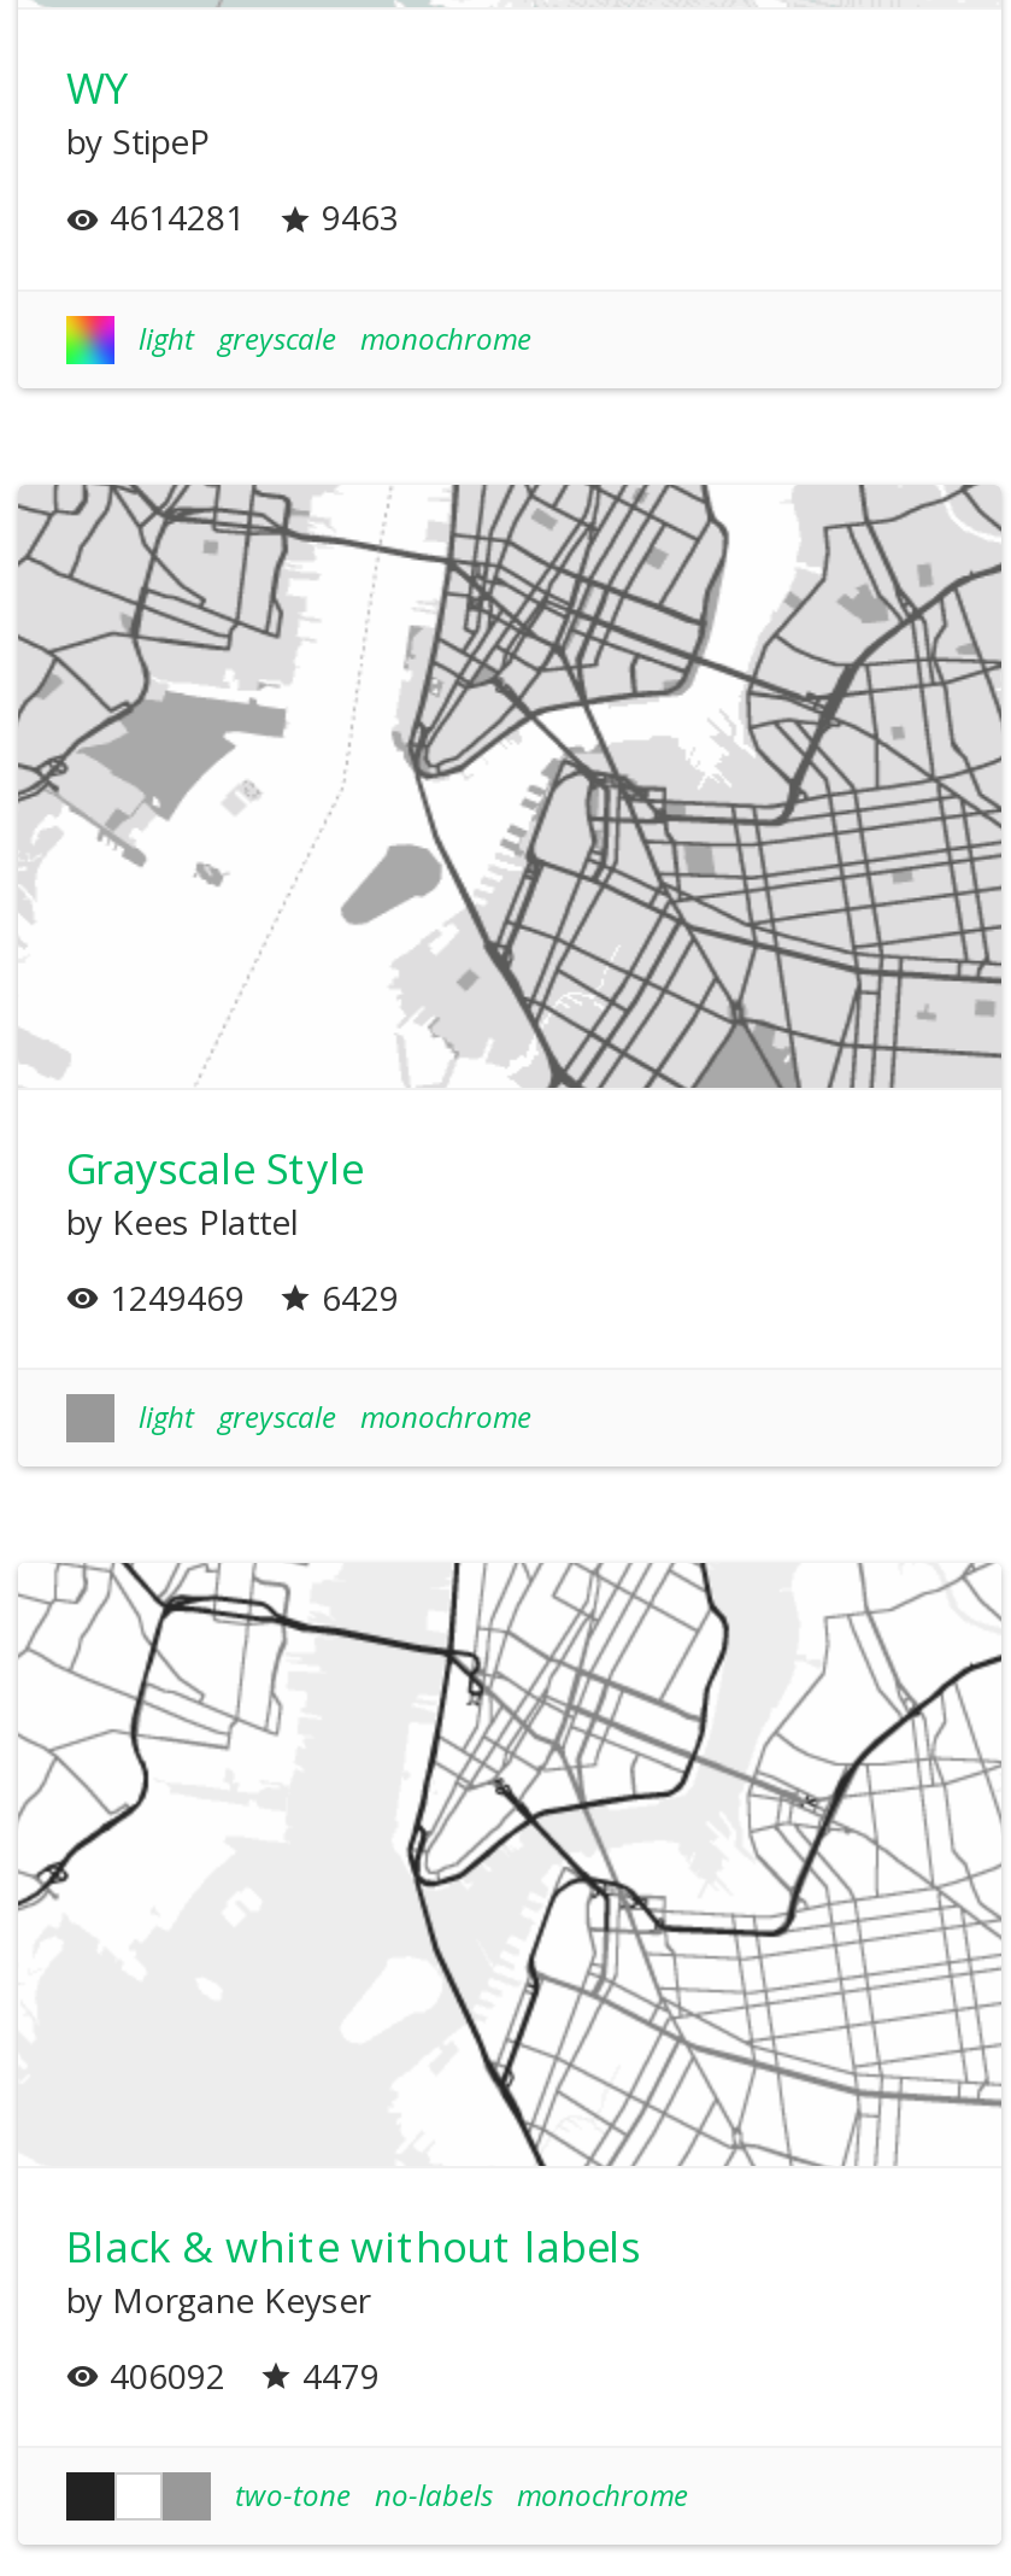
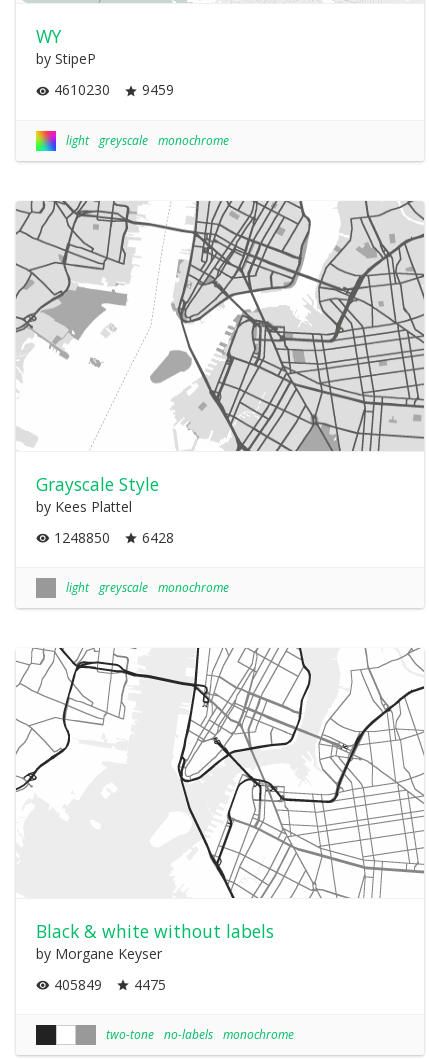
- 4614281
+ 4610230

- 9463
+ 9459

- 1249469
+ 1248850

- 6429
+ 6428

- 406092
+ 405849

- 4479
+ 4475
